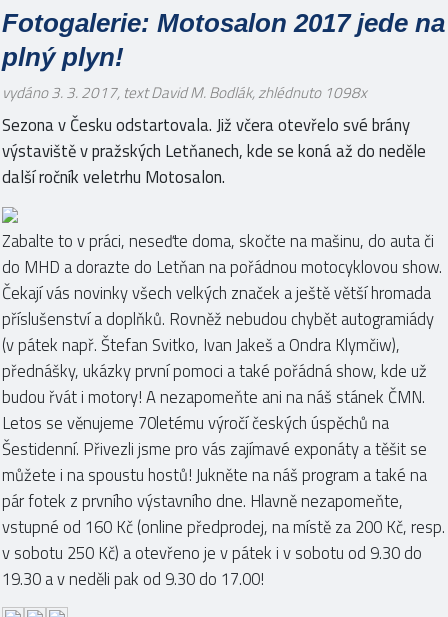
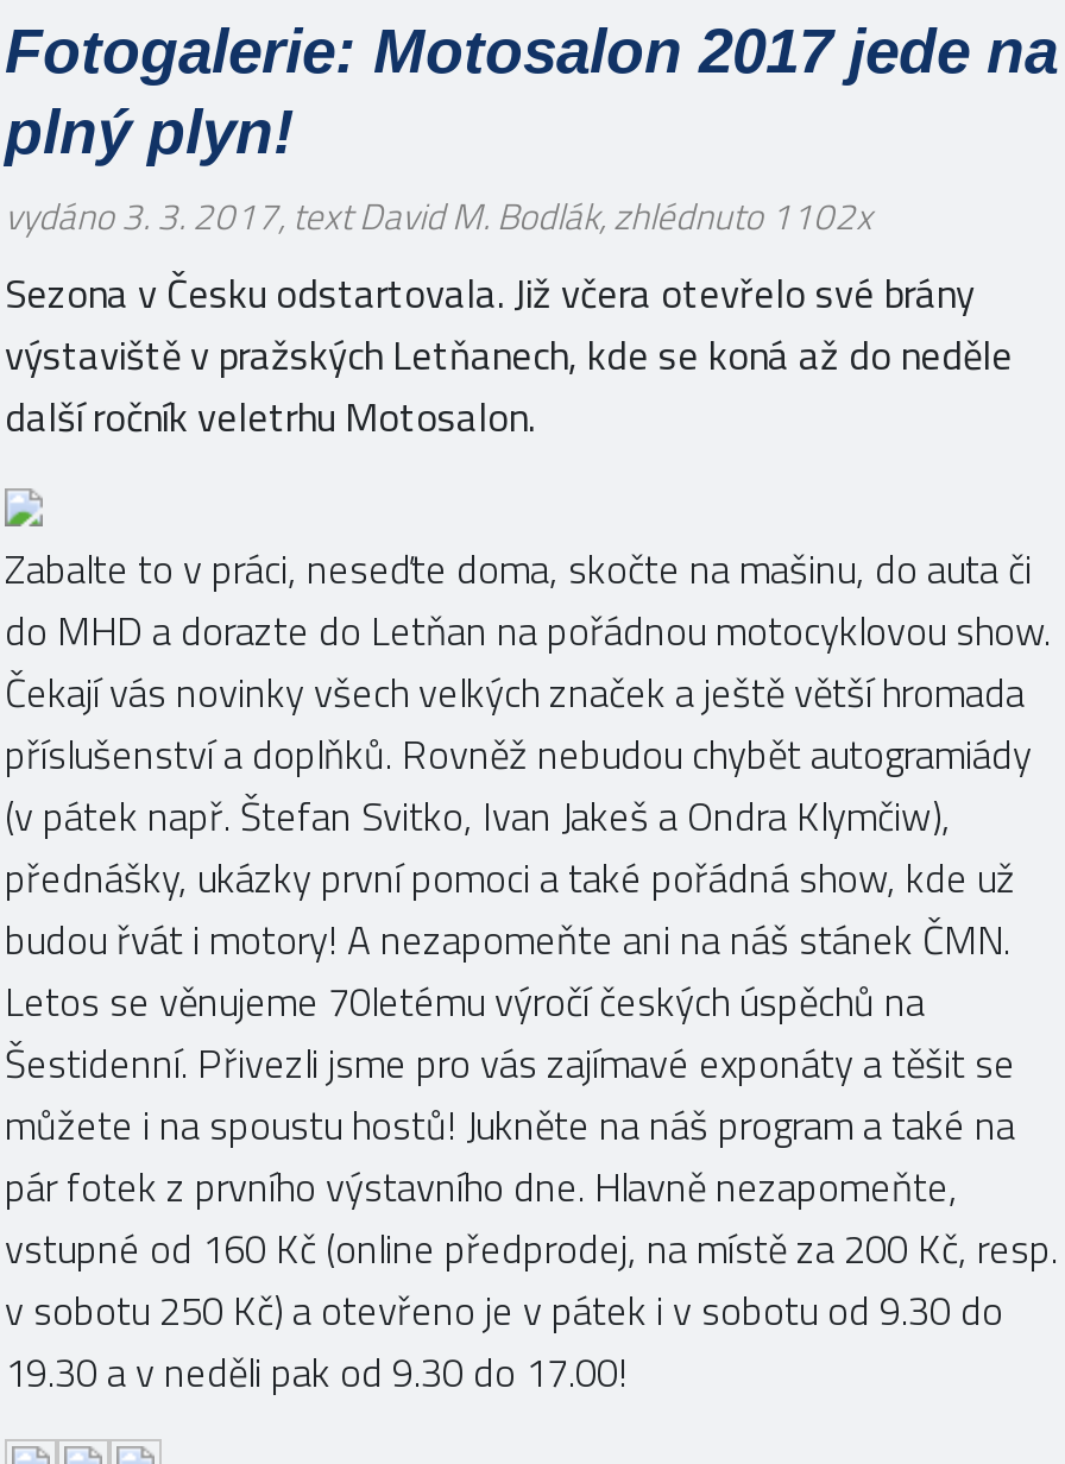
- vydáno 3. 3. 2017, text David M. Bodlák, zhlédnuto 1098x
+ vydáno 3. 3. 2017, text David M. Bodlák, zhlédnuto 1102x
